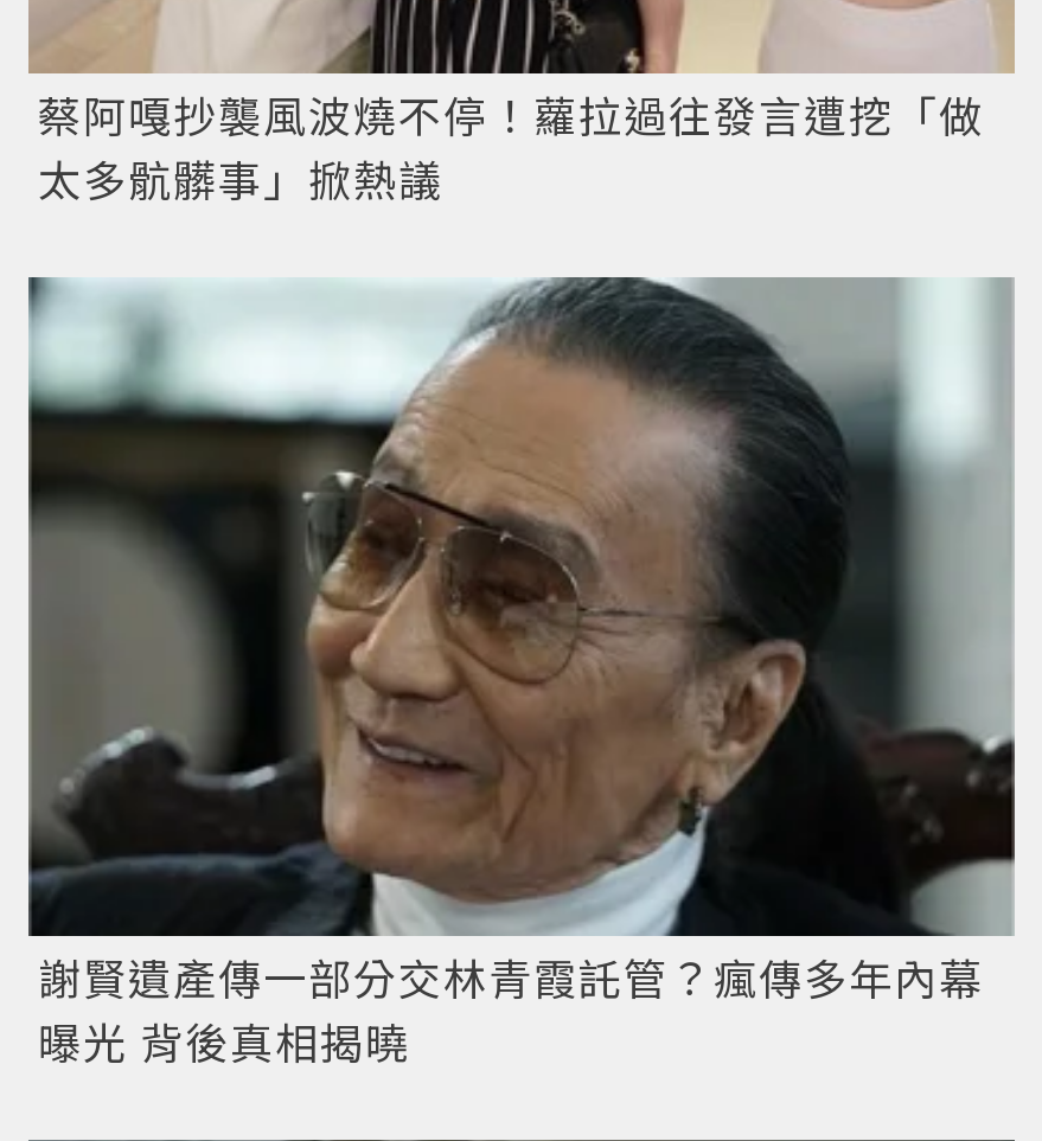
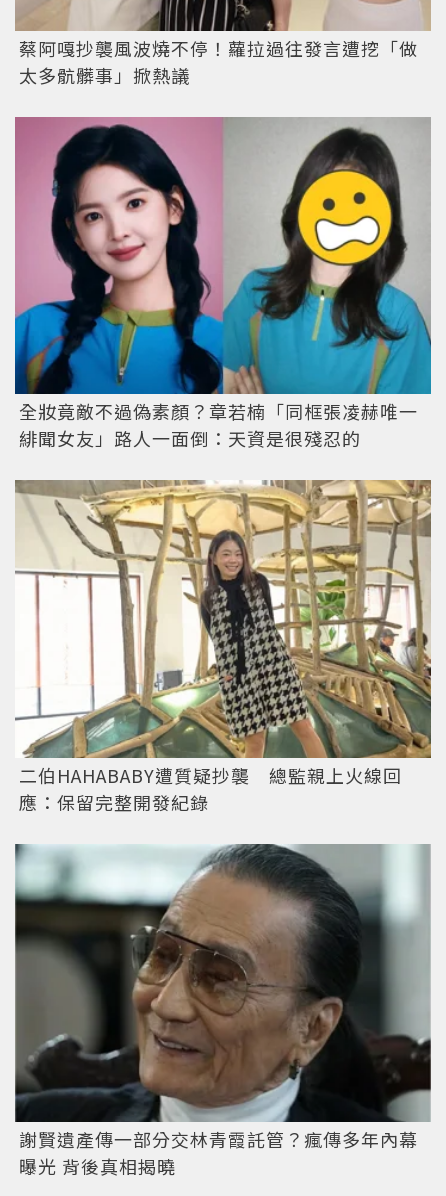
+ [image]
+ 全妝竟敵不過偽素顏？章若楠「同框張凌赫唯一
+ 緋聞女友」路人一面倒：天資是很殘忍的

+ [image]
+ 二伯HAHABABY遭質疑抄襲 總監親上火線回
+ 應：保留完整開發紀錄
